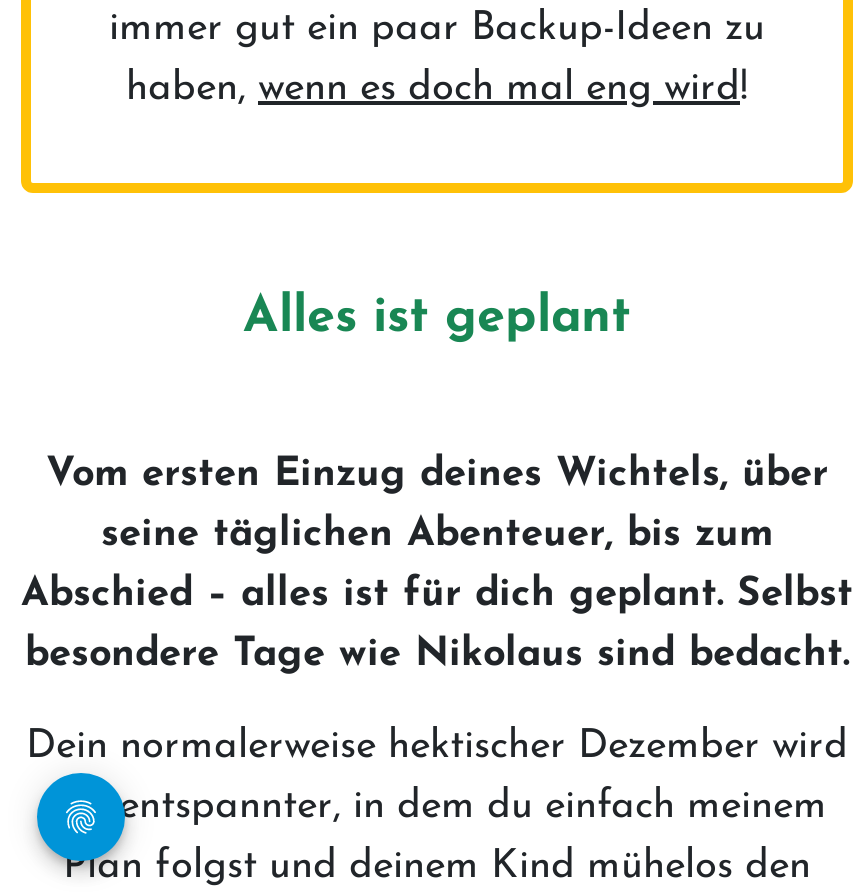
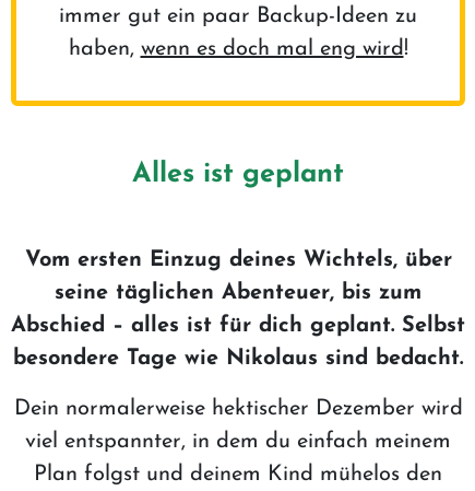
- [image]
+ [image]
